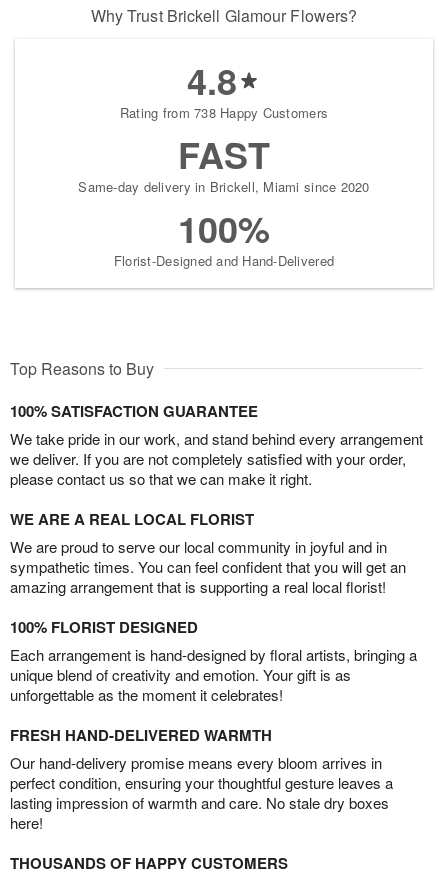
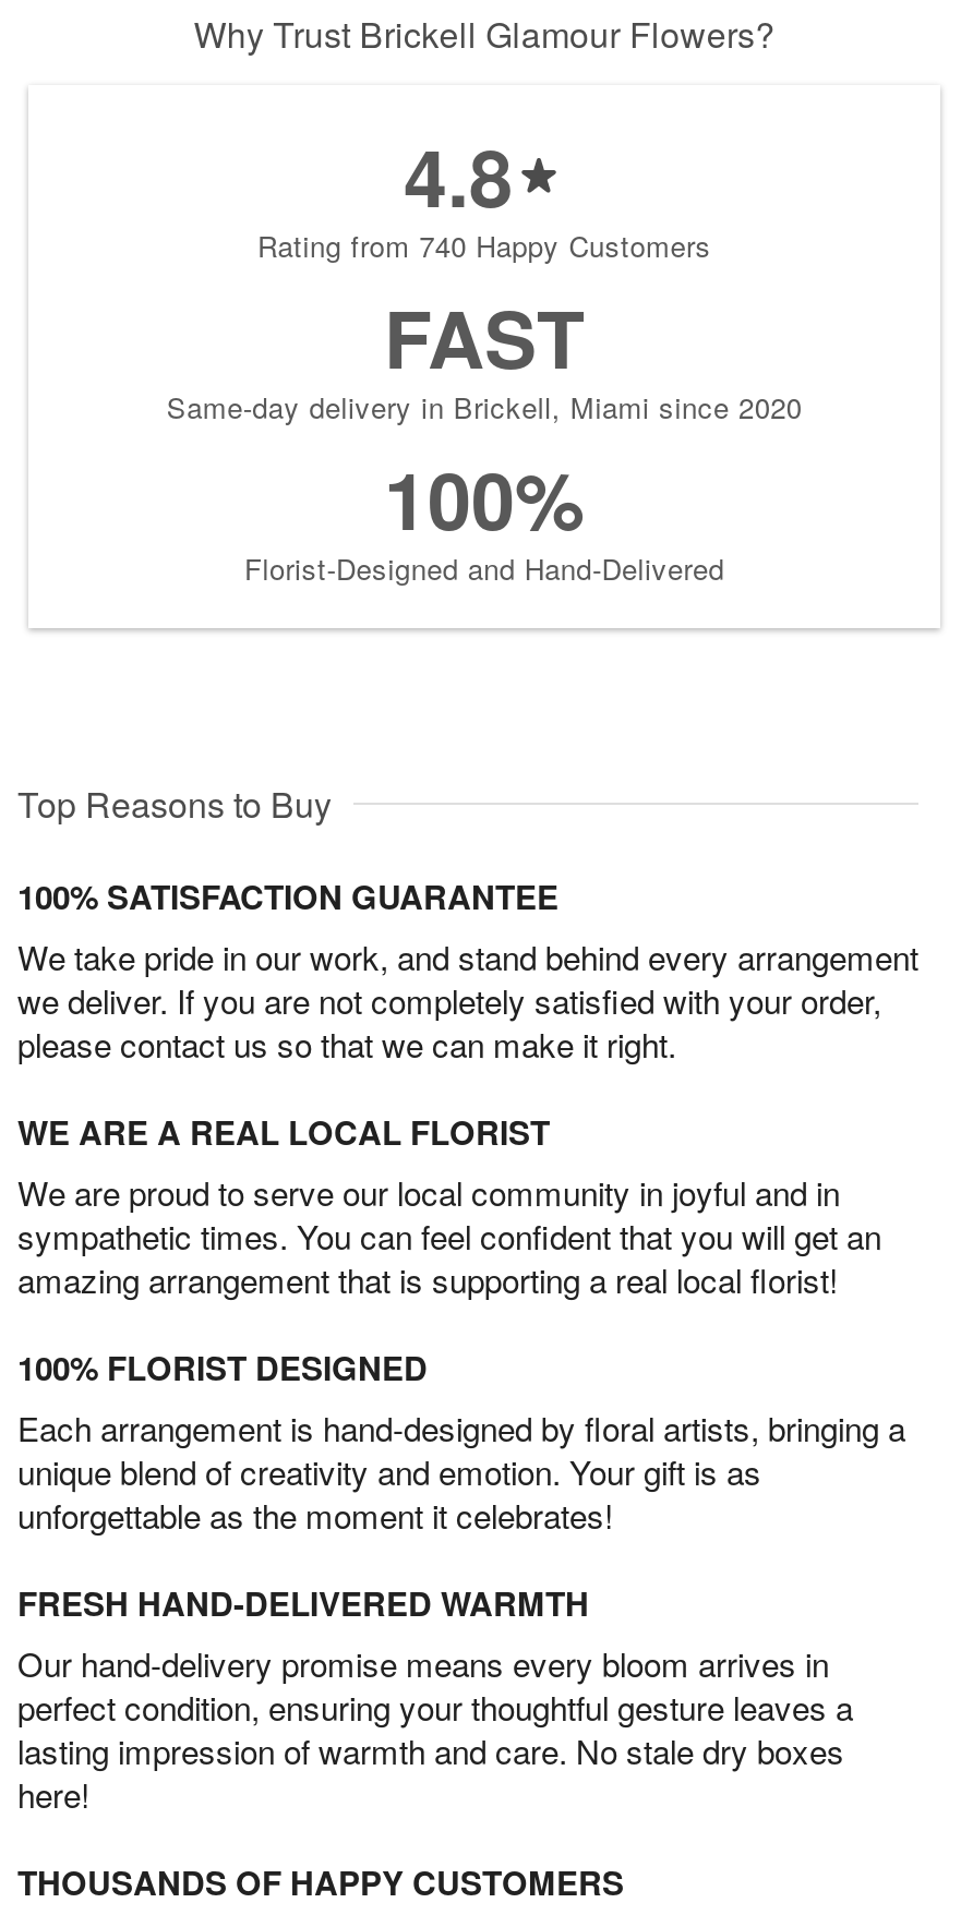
- Rating from 738 Happy Customers
+ Rating from 740 Happy Customers
